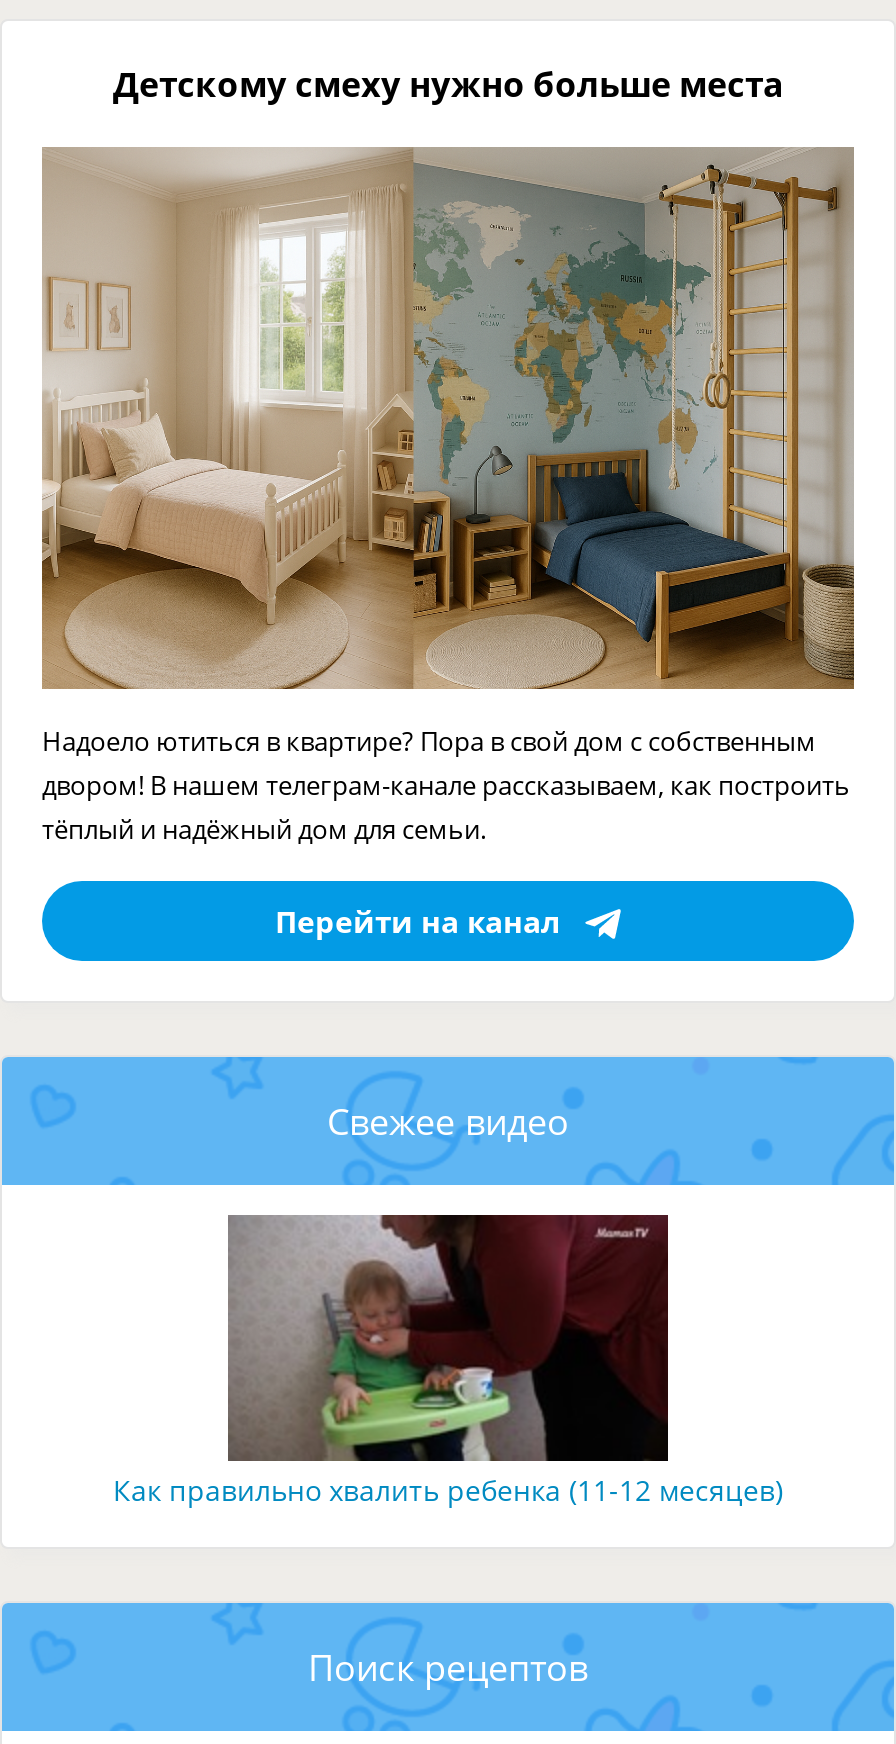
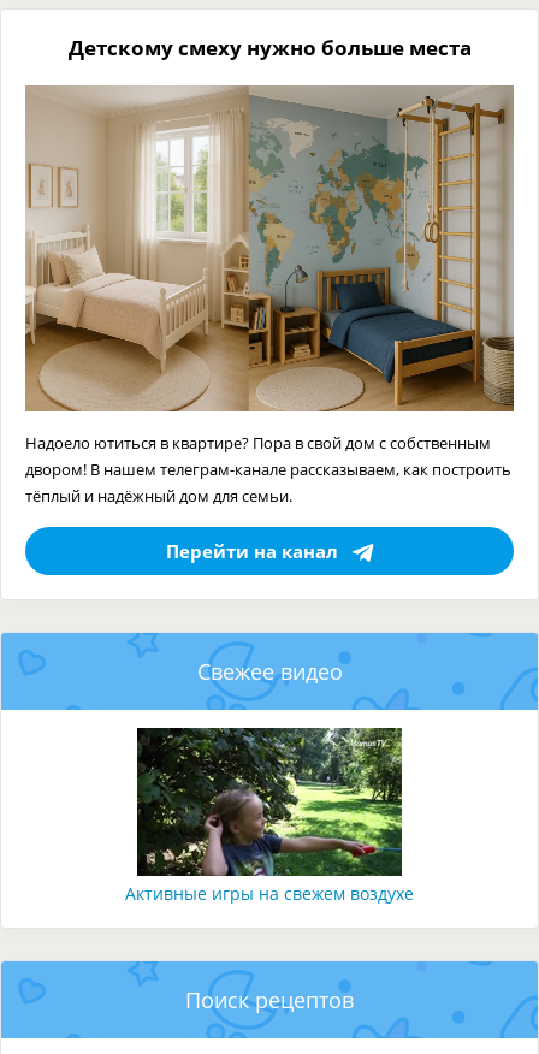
- [image]
- Как правильно хвалить ребенка (11-12 месяцев)
+ [image]
+ Активные игры на свежем воздухе
